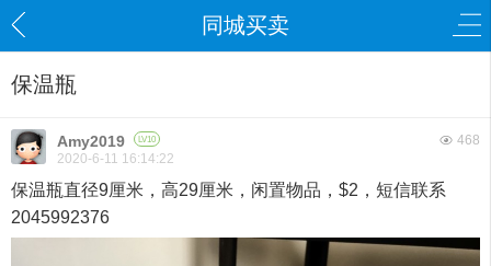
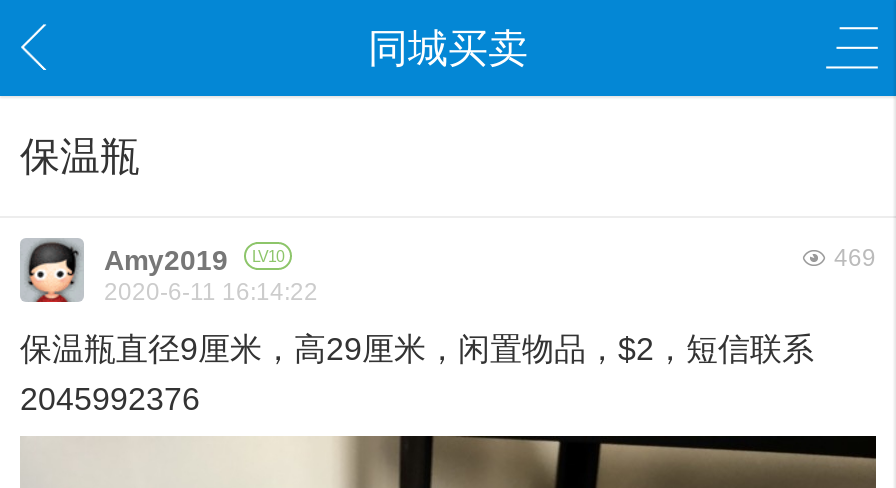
- 468
+ 469
